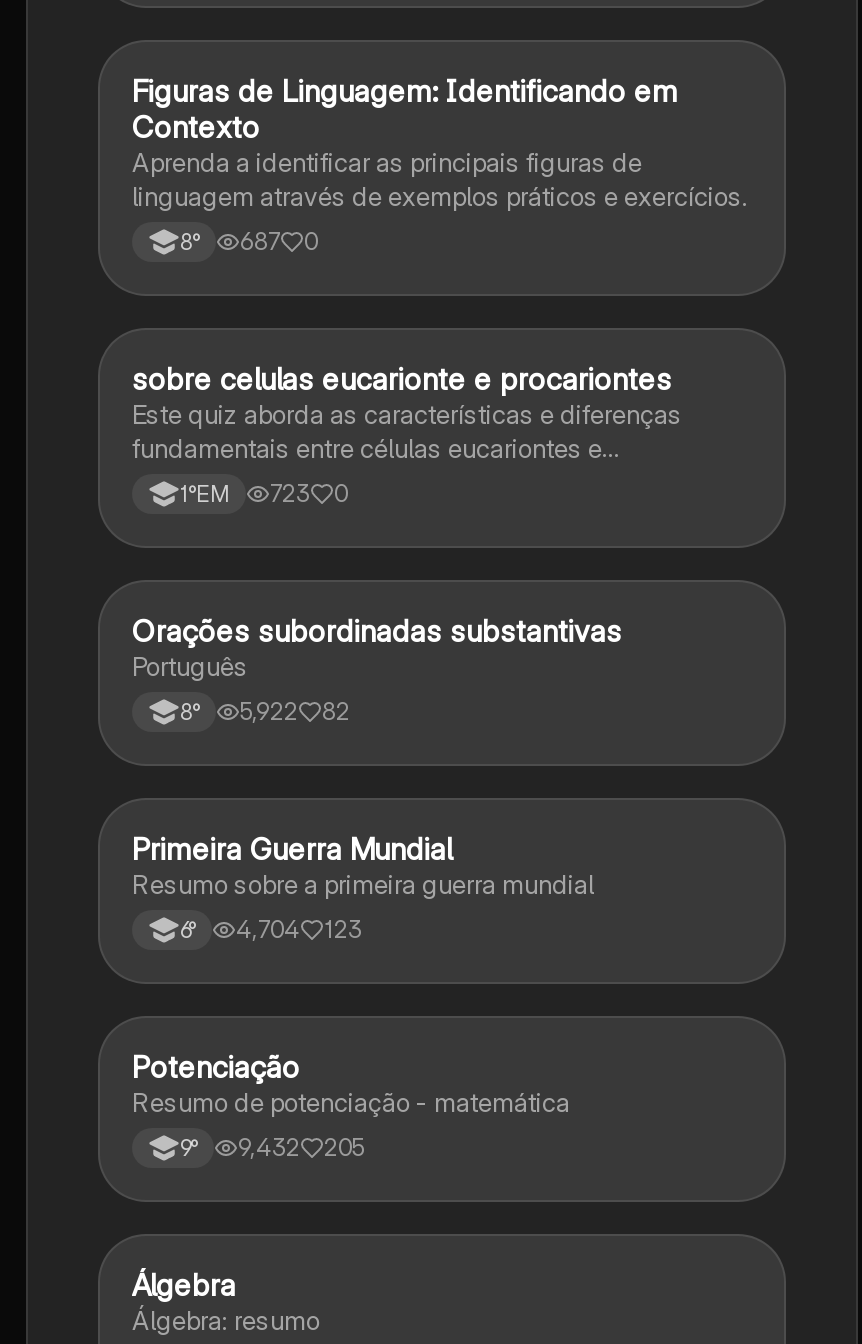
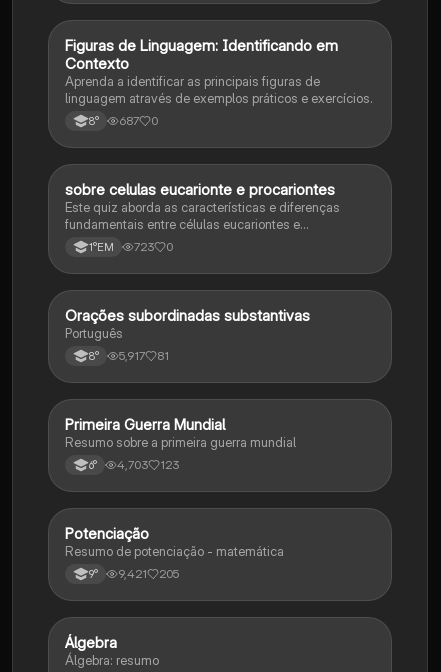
- 5,922
+ 5,917

- 82
+ 81

- 6° 4,704 123
+ 6° 4,703 123

- 9° 9,432 205
+ 9° 9,421 205
